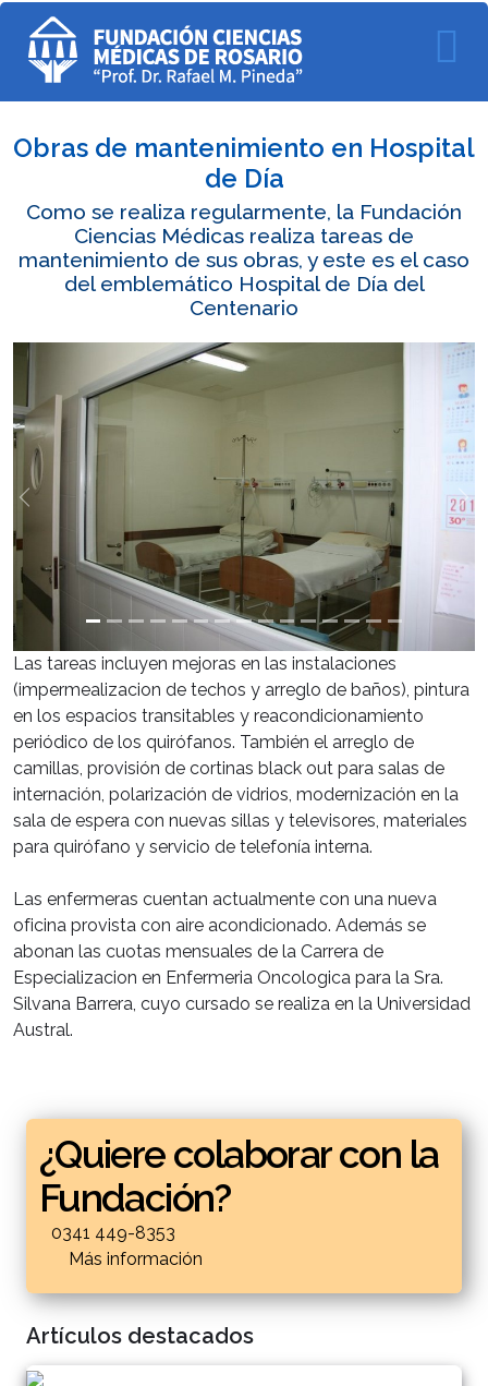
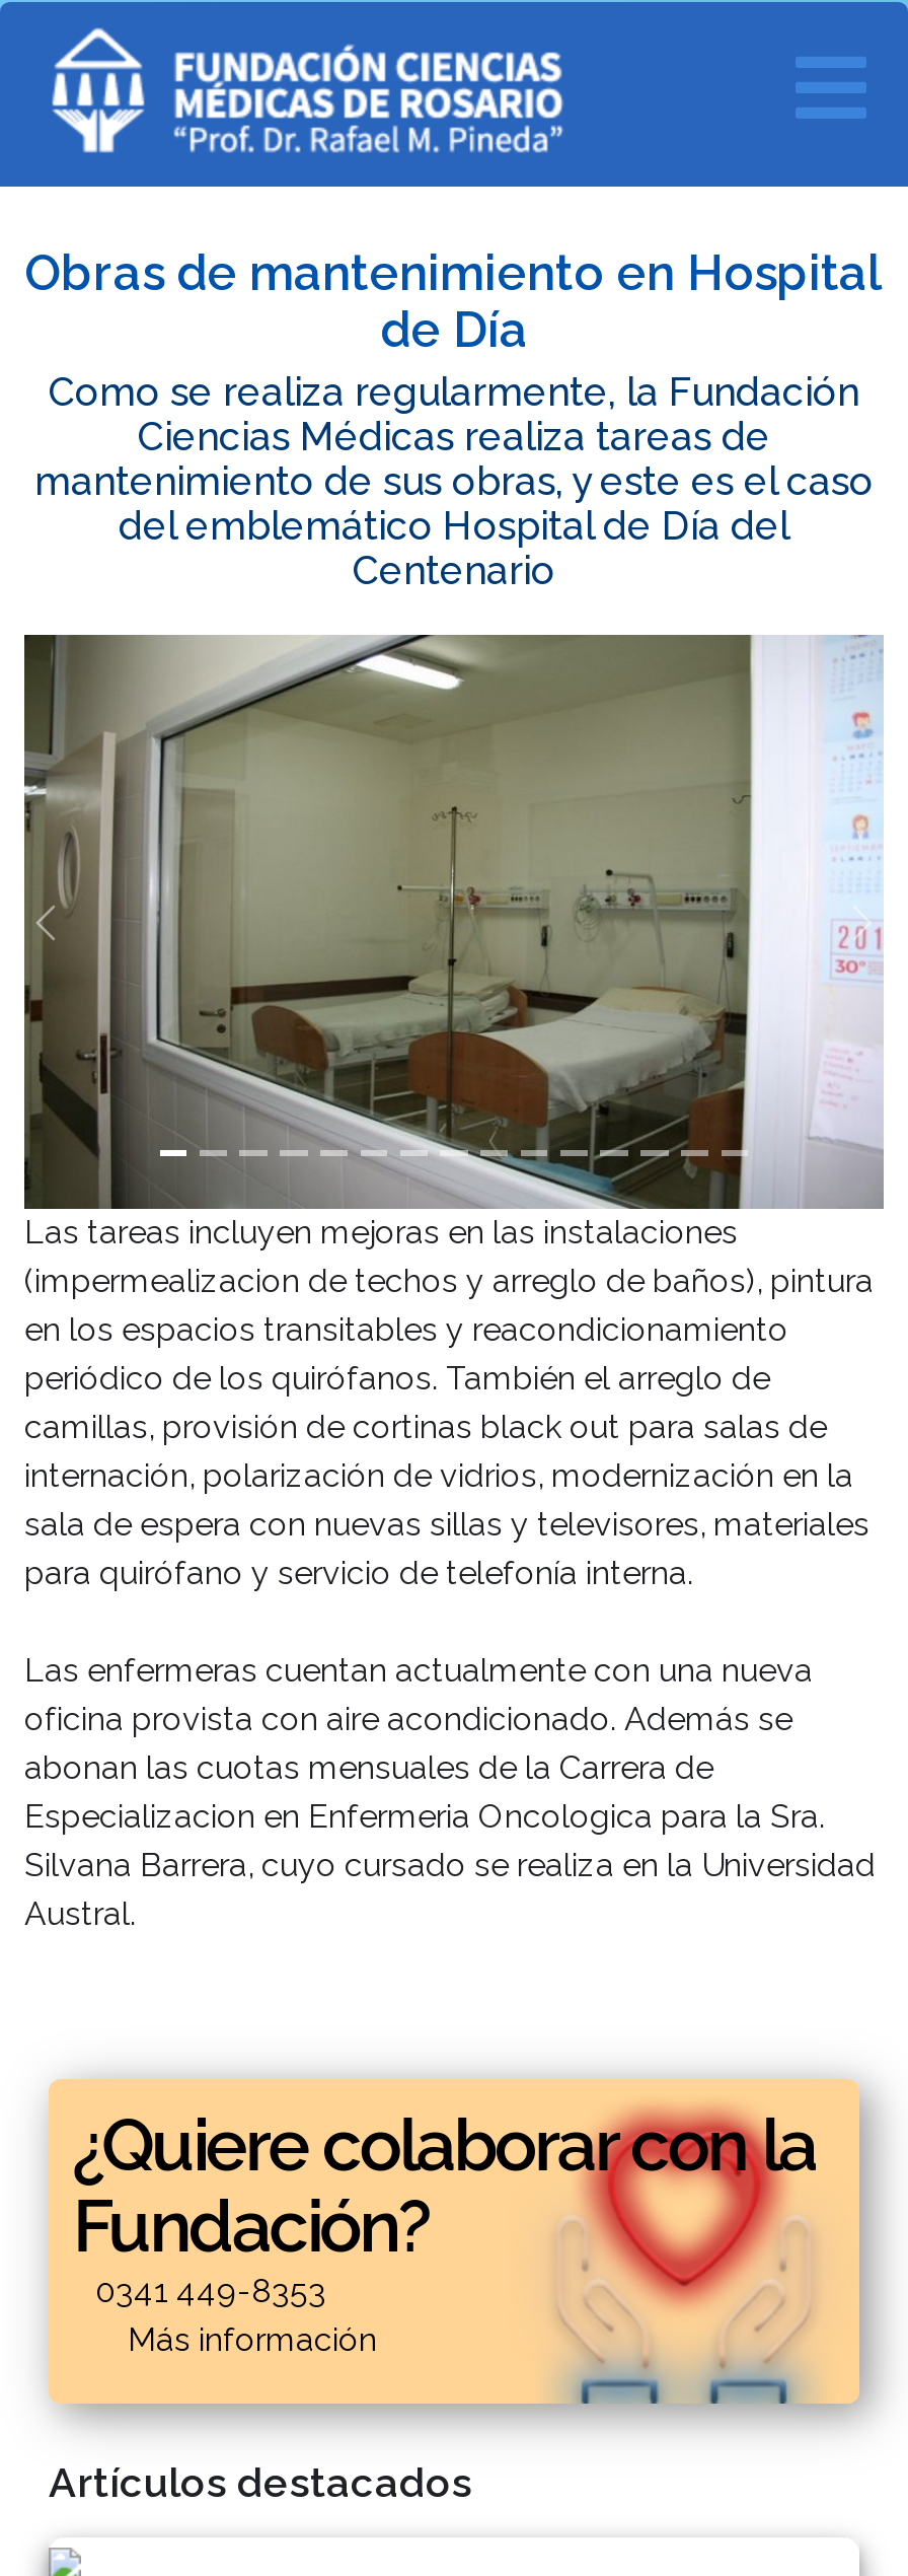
+ [image]
